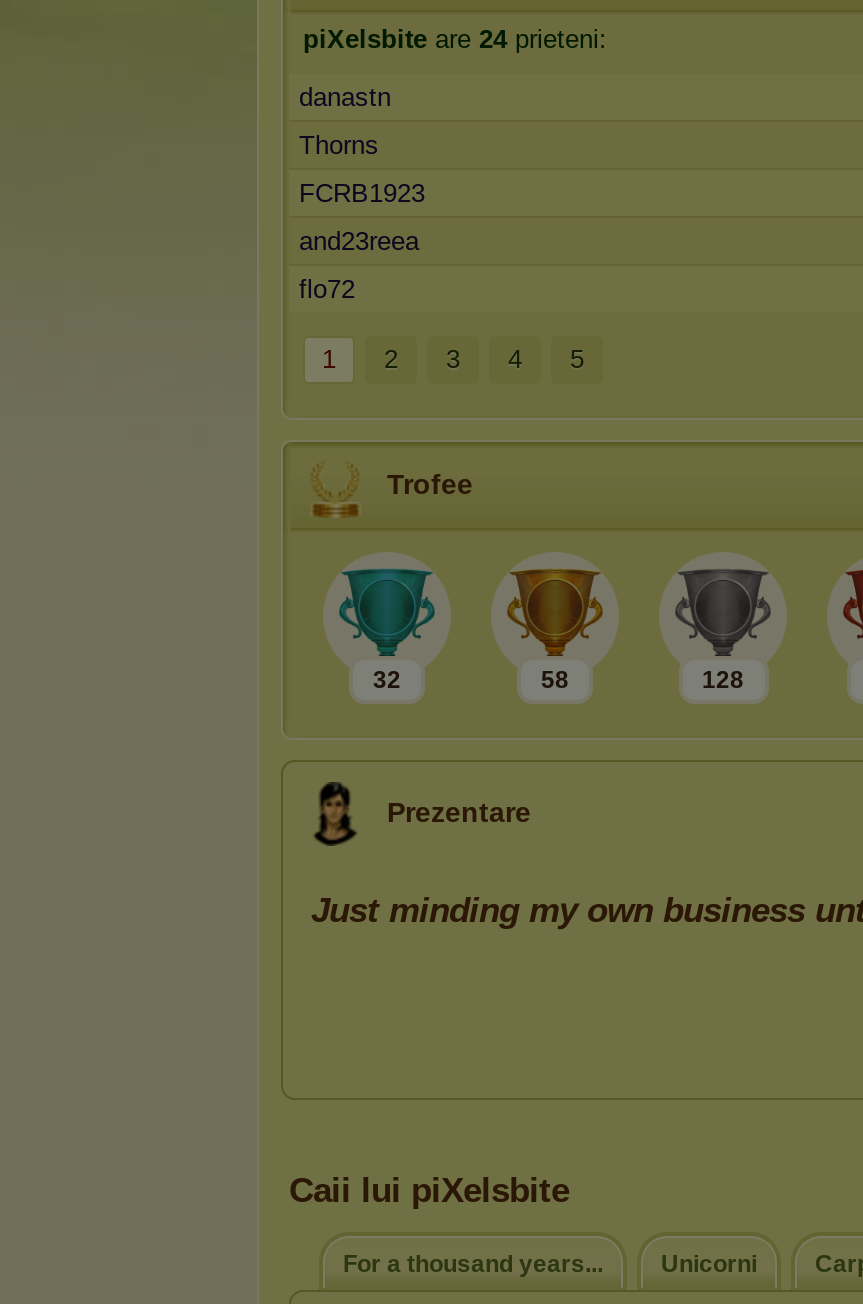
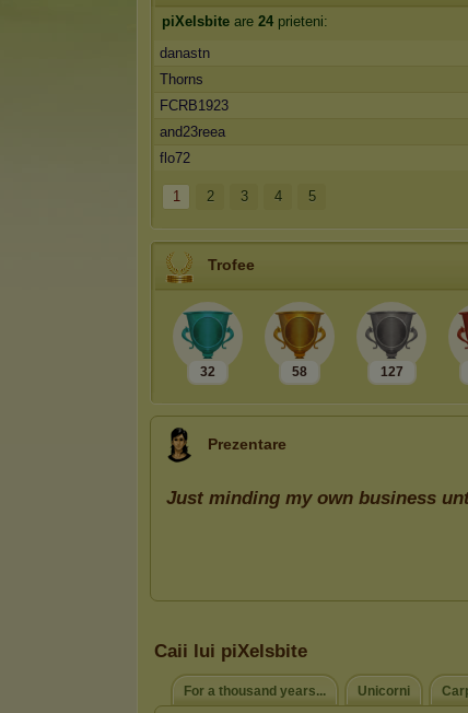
- 128
+ 127
